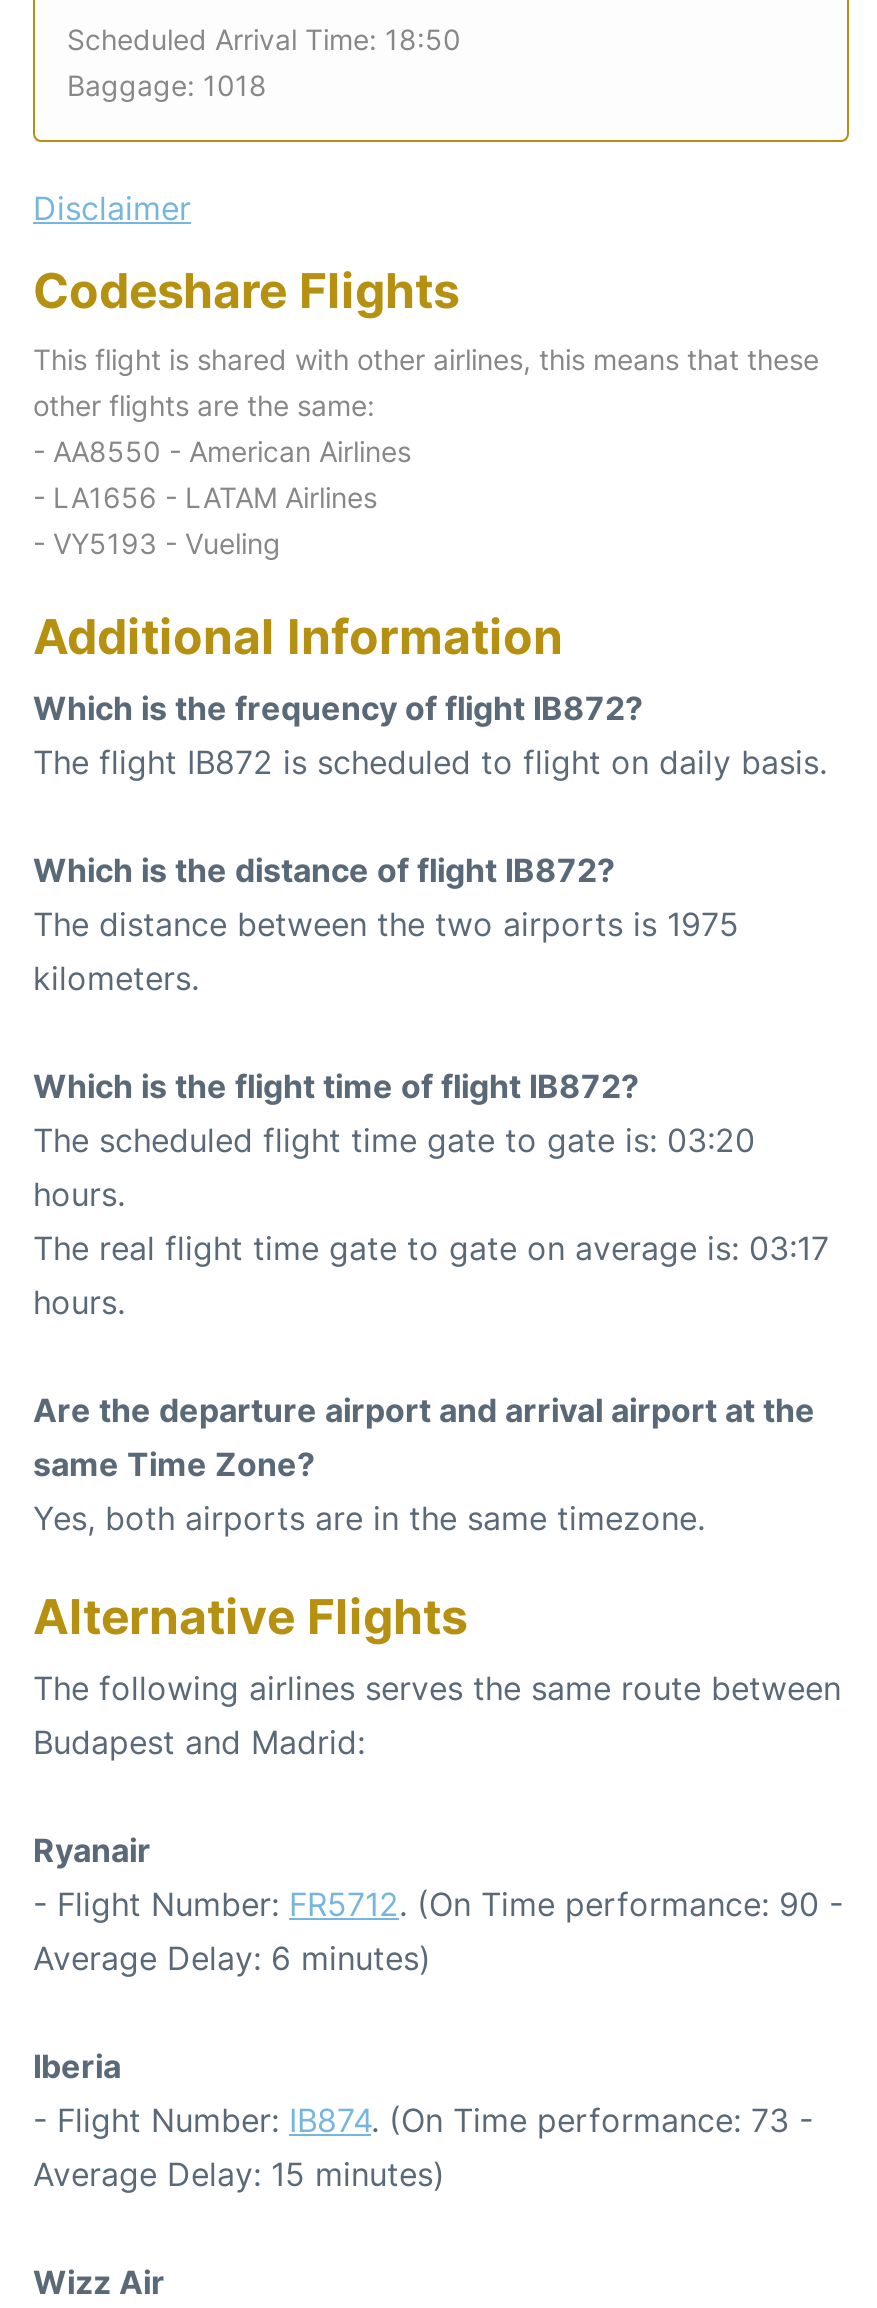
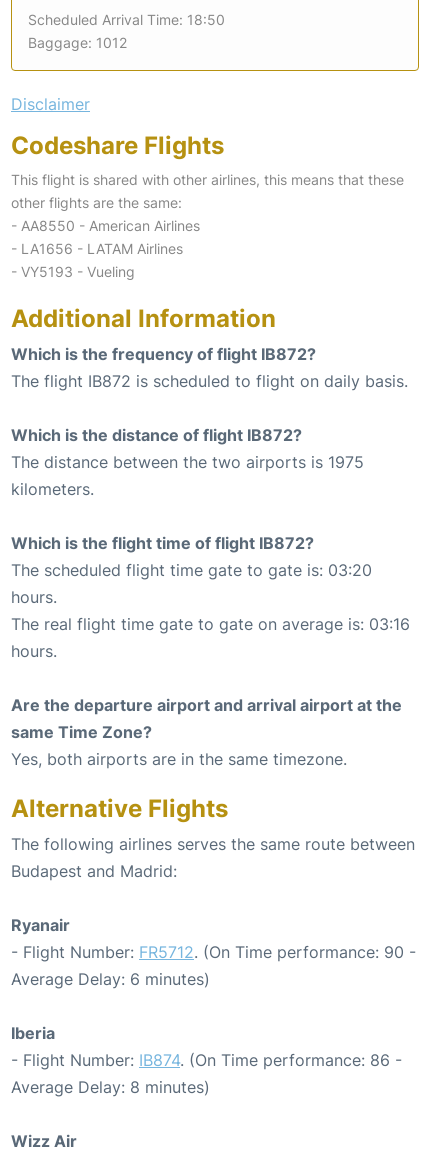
- Baggage: 1018
+ Baggage: 1012

- The real flight time gate to gate on average is: 03:17
+ The real flight time gate to gate on average is: 03:16

- - Flight Number: IB874. (On Time performance: 73 -
+ - Flight Number: IB874. (On Time performance: 86 -

- Average Delay: 15 minutes)
+ Average Delay: 8 minutes)
